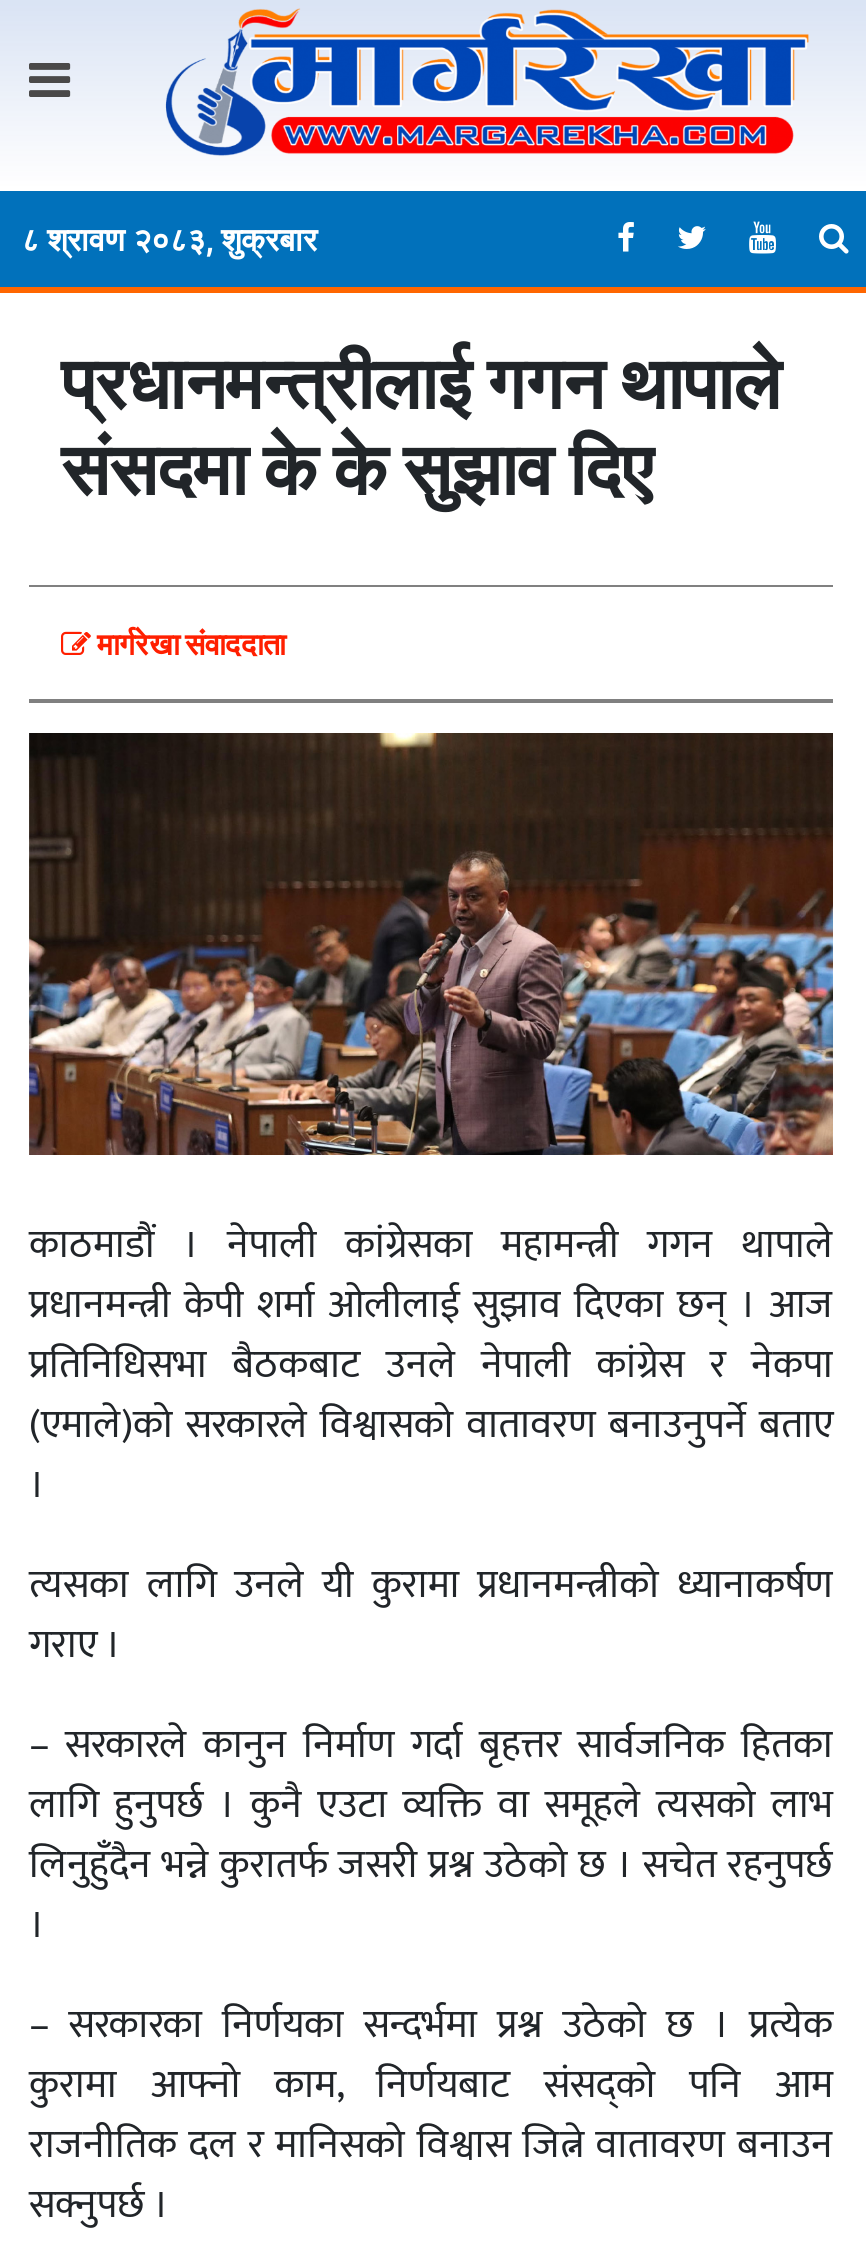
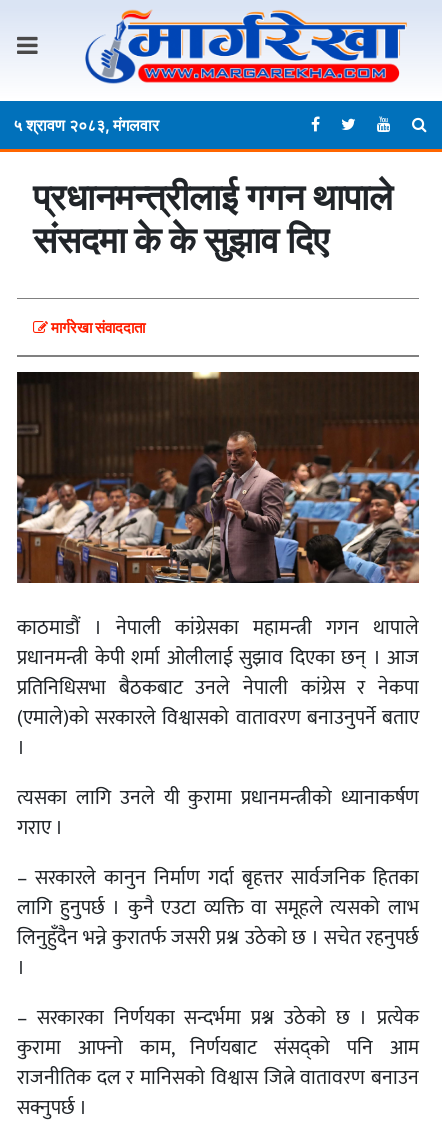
- ८ श्रावण २०८३, शुक्रबार
+ ५ श्रावण २०८३, मंगलवार
